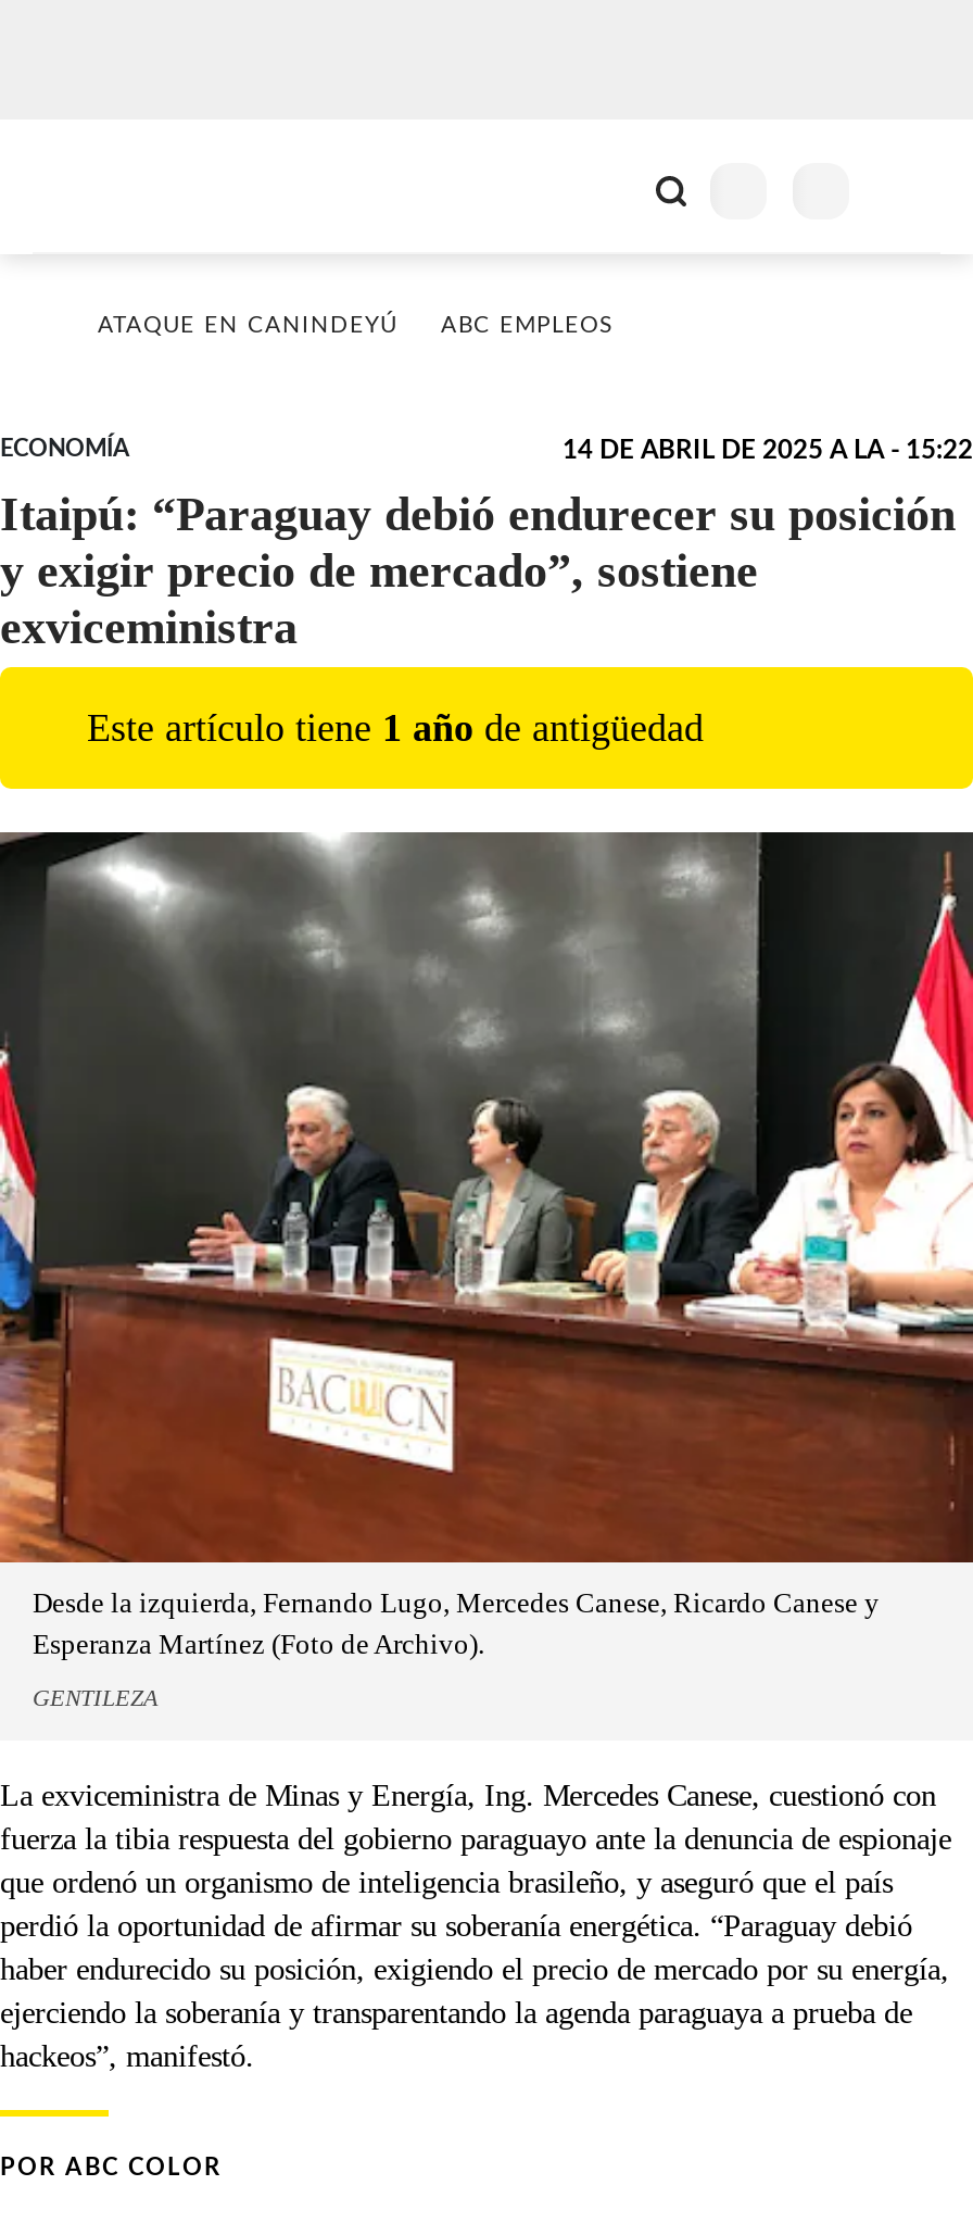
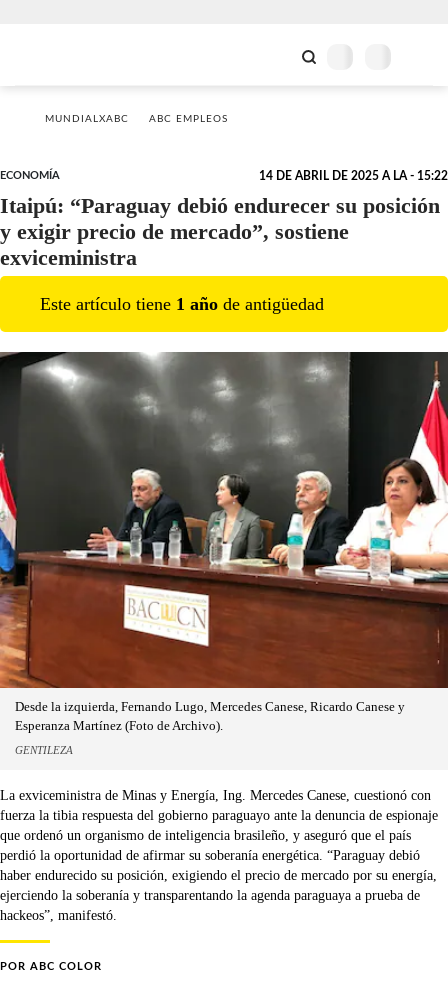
- ATAQUE EN CANINDEYÚ
+ MUNDIALXABC
